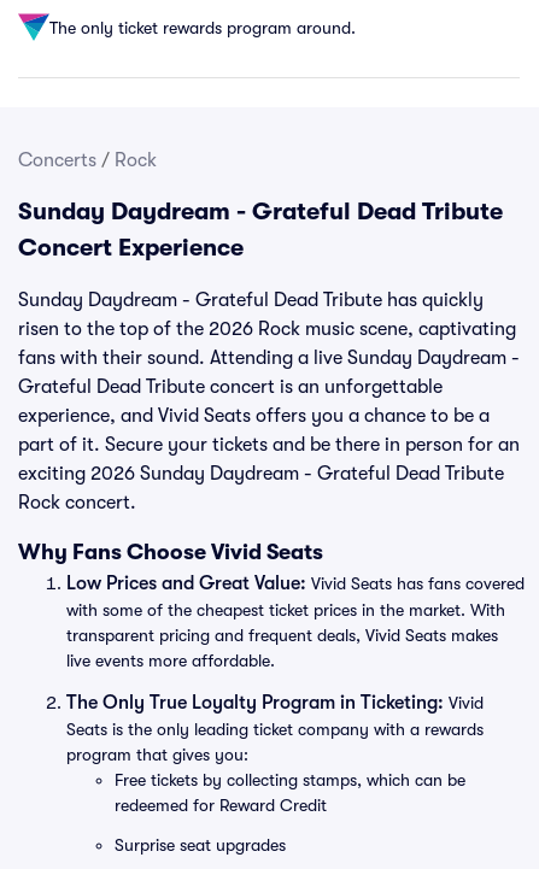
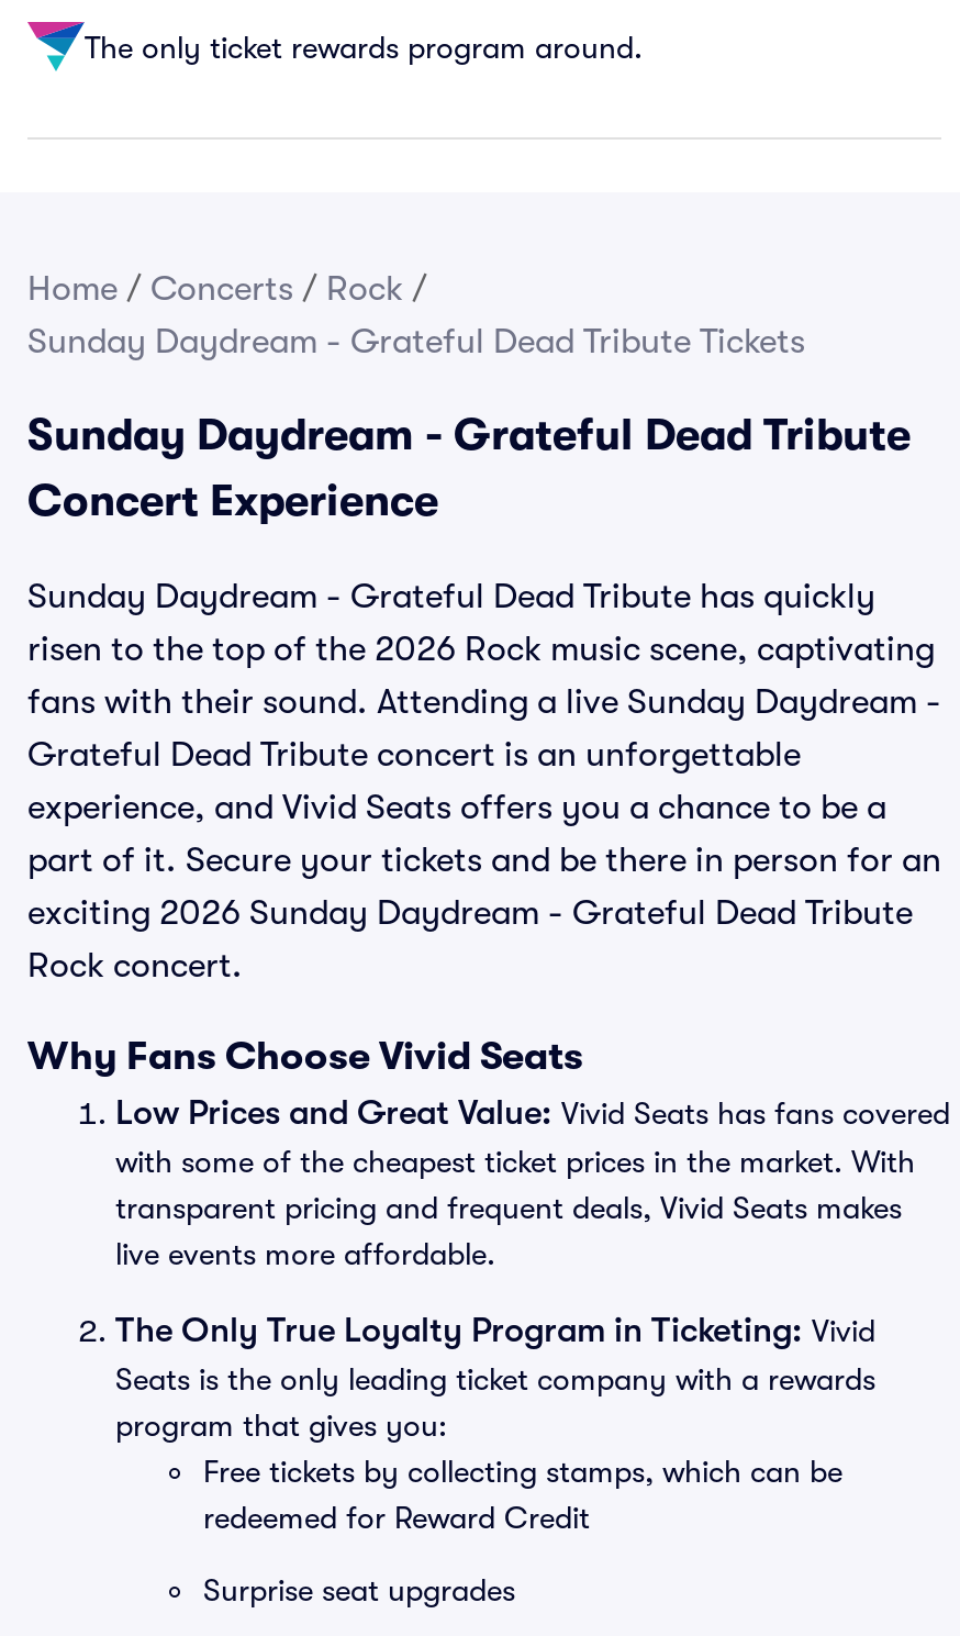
- Concerts / Rock
+ Home / Concerts / Rock /
+ Sunday Daydream - Grateful Dead Tribute Tickets
